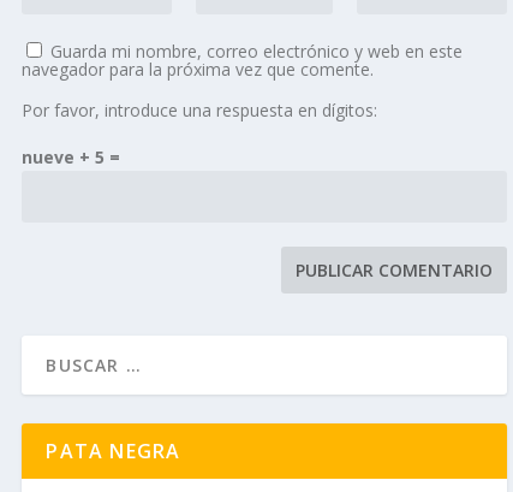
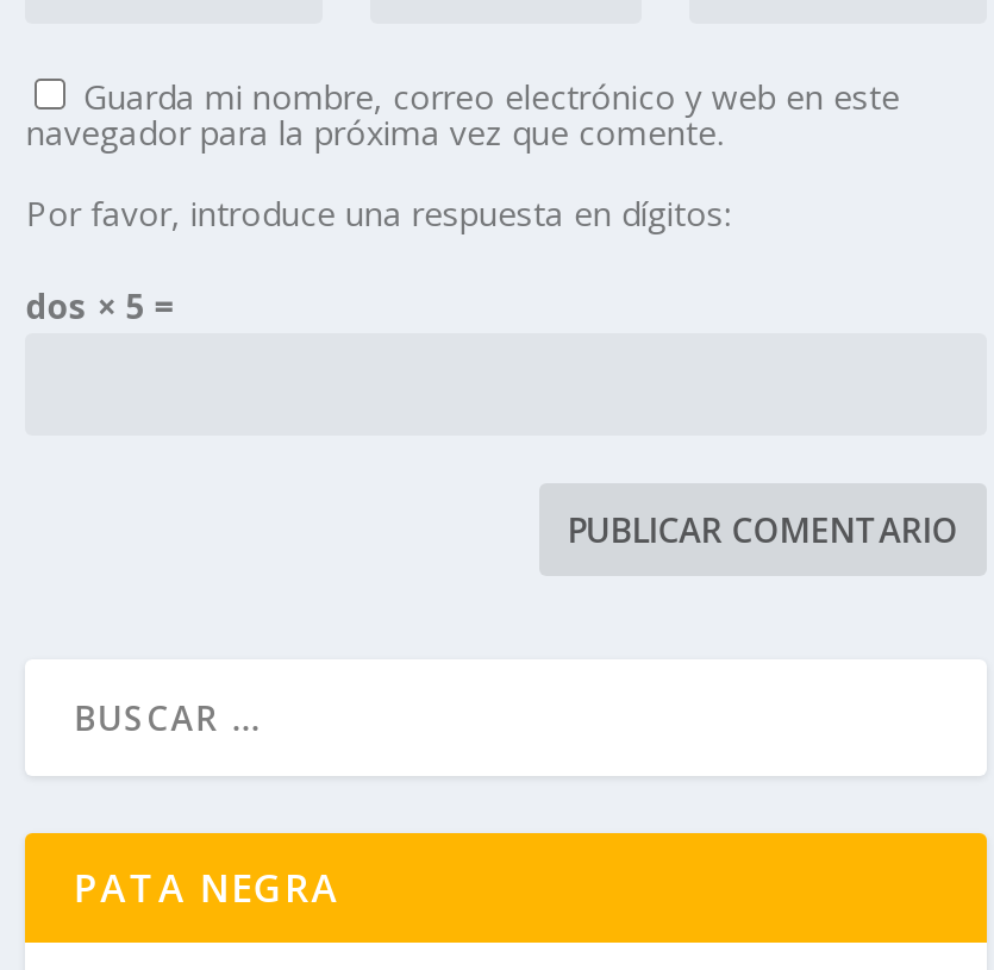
- nueve + 5 =
+ dos × 5 =
